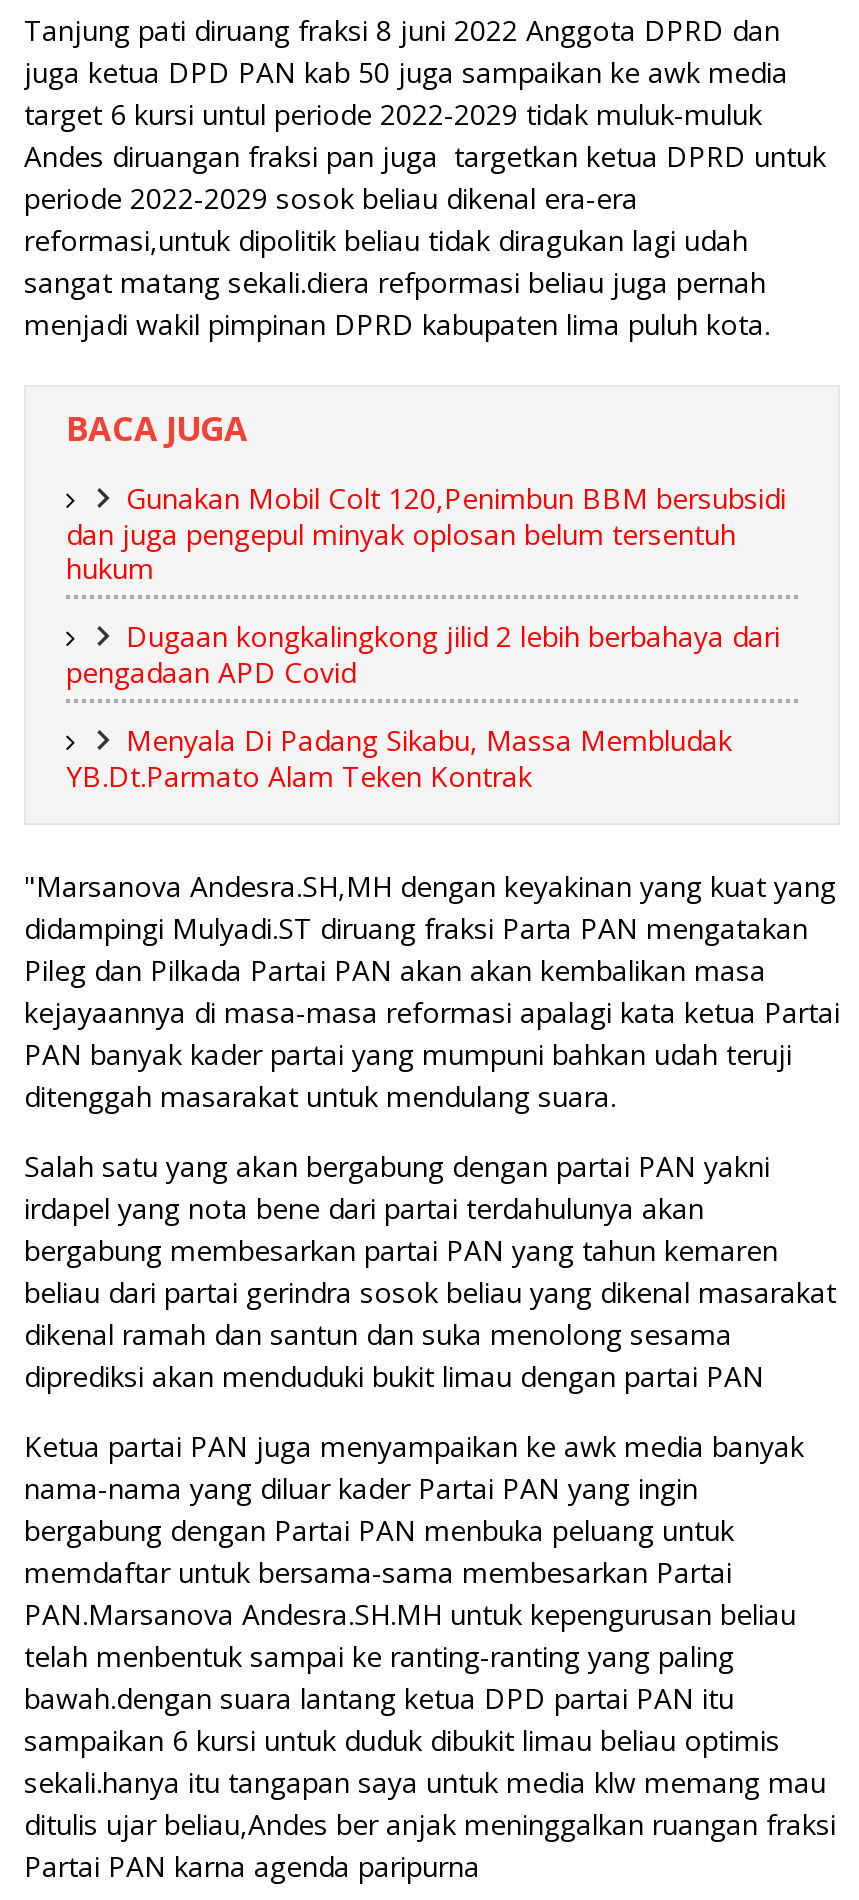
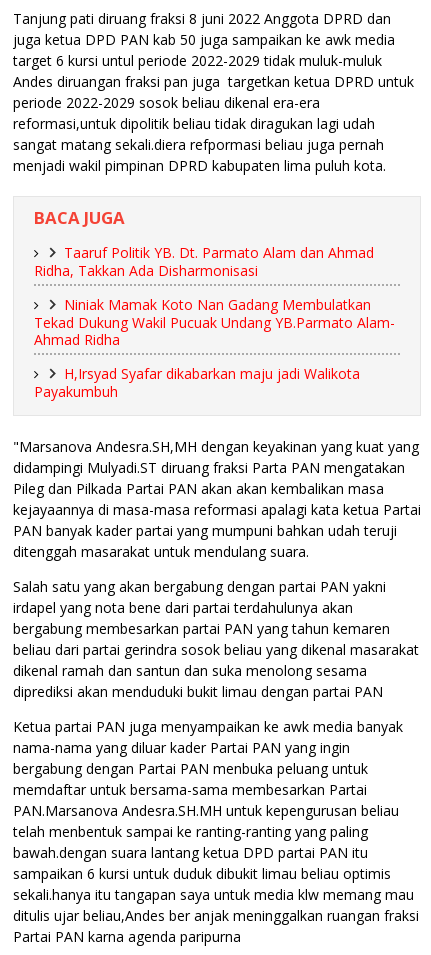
- Gunakan Mobil Colt 120,Penimbun BBM bersubsidi
- dan juga pengepul minyak oplosan belum tersentuh
- hukum
+ Taaruf Politik YB. Dt. Parmato Alam dan Ahmad
+ Ridha, Takkan Ada Disharmonisasi

- Dugaan kongkalingkong jilid 2 lebih berbahaya dari
- pengadaan APD Covid
+ Niniak Mamak Koto Nan Gadang Membulatkan
+ Tekad Dukung Wakil Pucuak Undang YB.Parmato Alam-
+ Ahmad Ridha

- Menyala Di Padang Sikabu, Massa Membludak
- YB.Dt.Parmato Alam Teken Kontrak
+ H,Irsyad Syafar dikabarkan maju jadi Walikota
+ Payakumbuh
